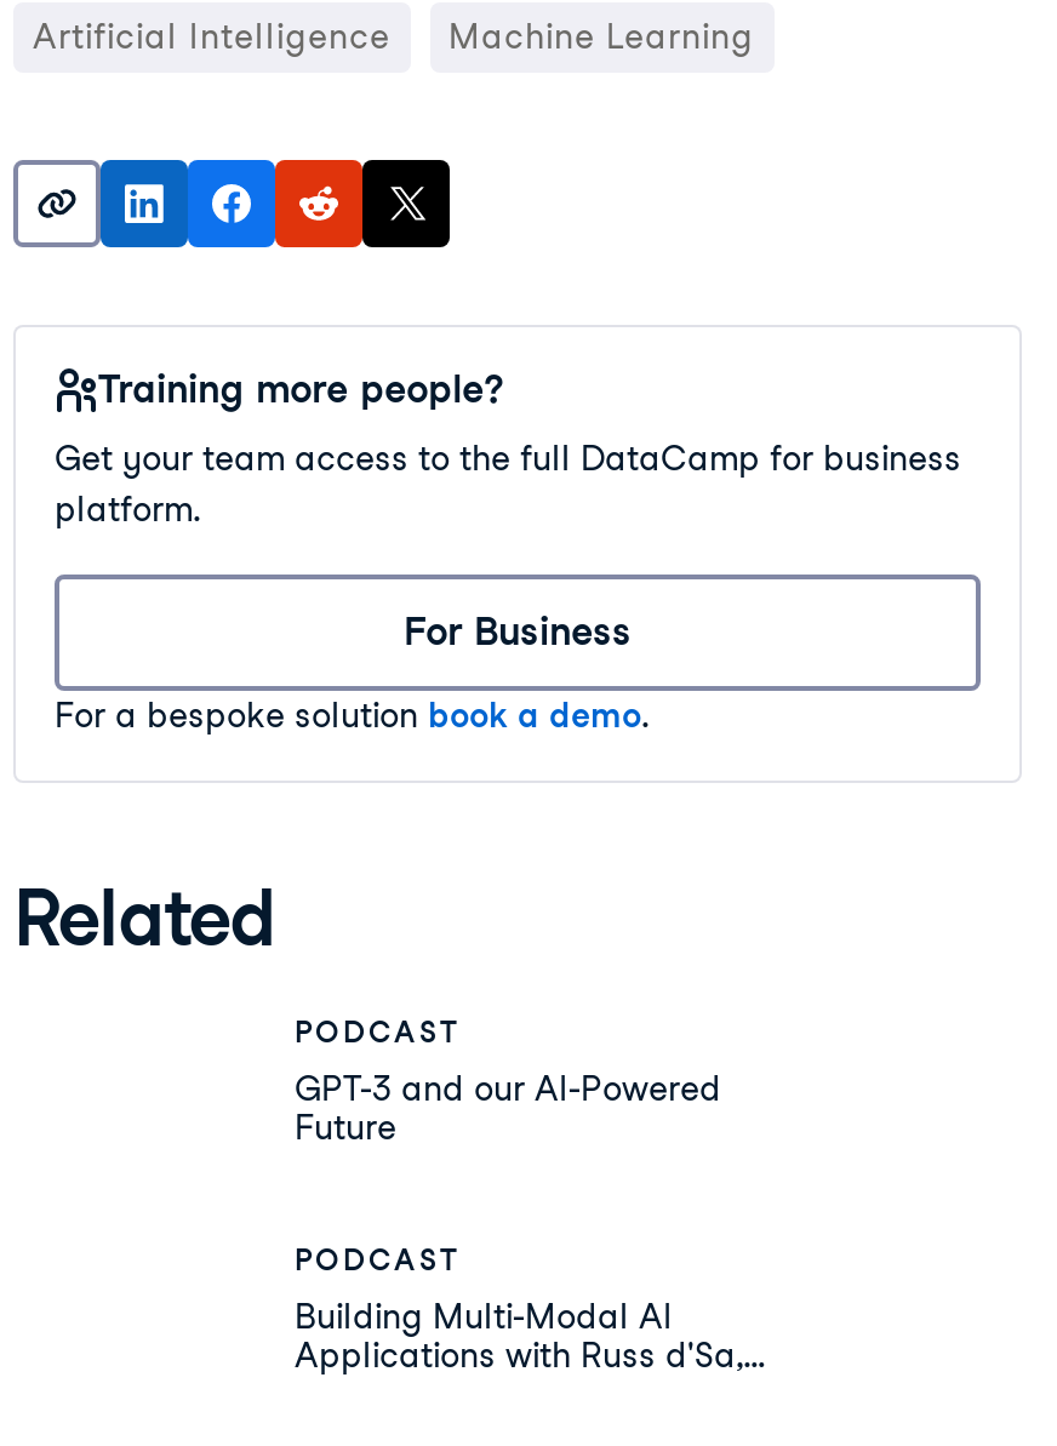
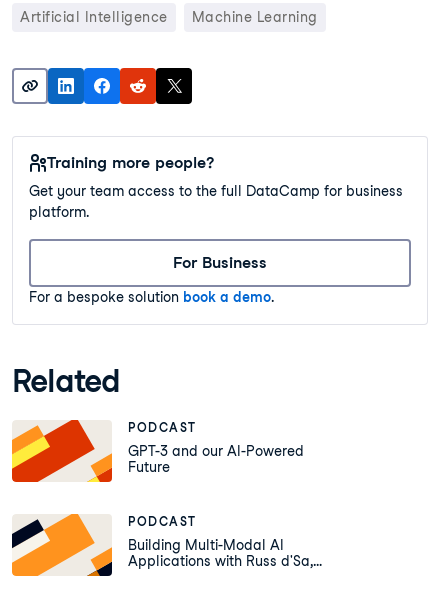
+ [image]

+ [image]
